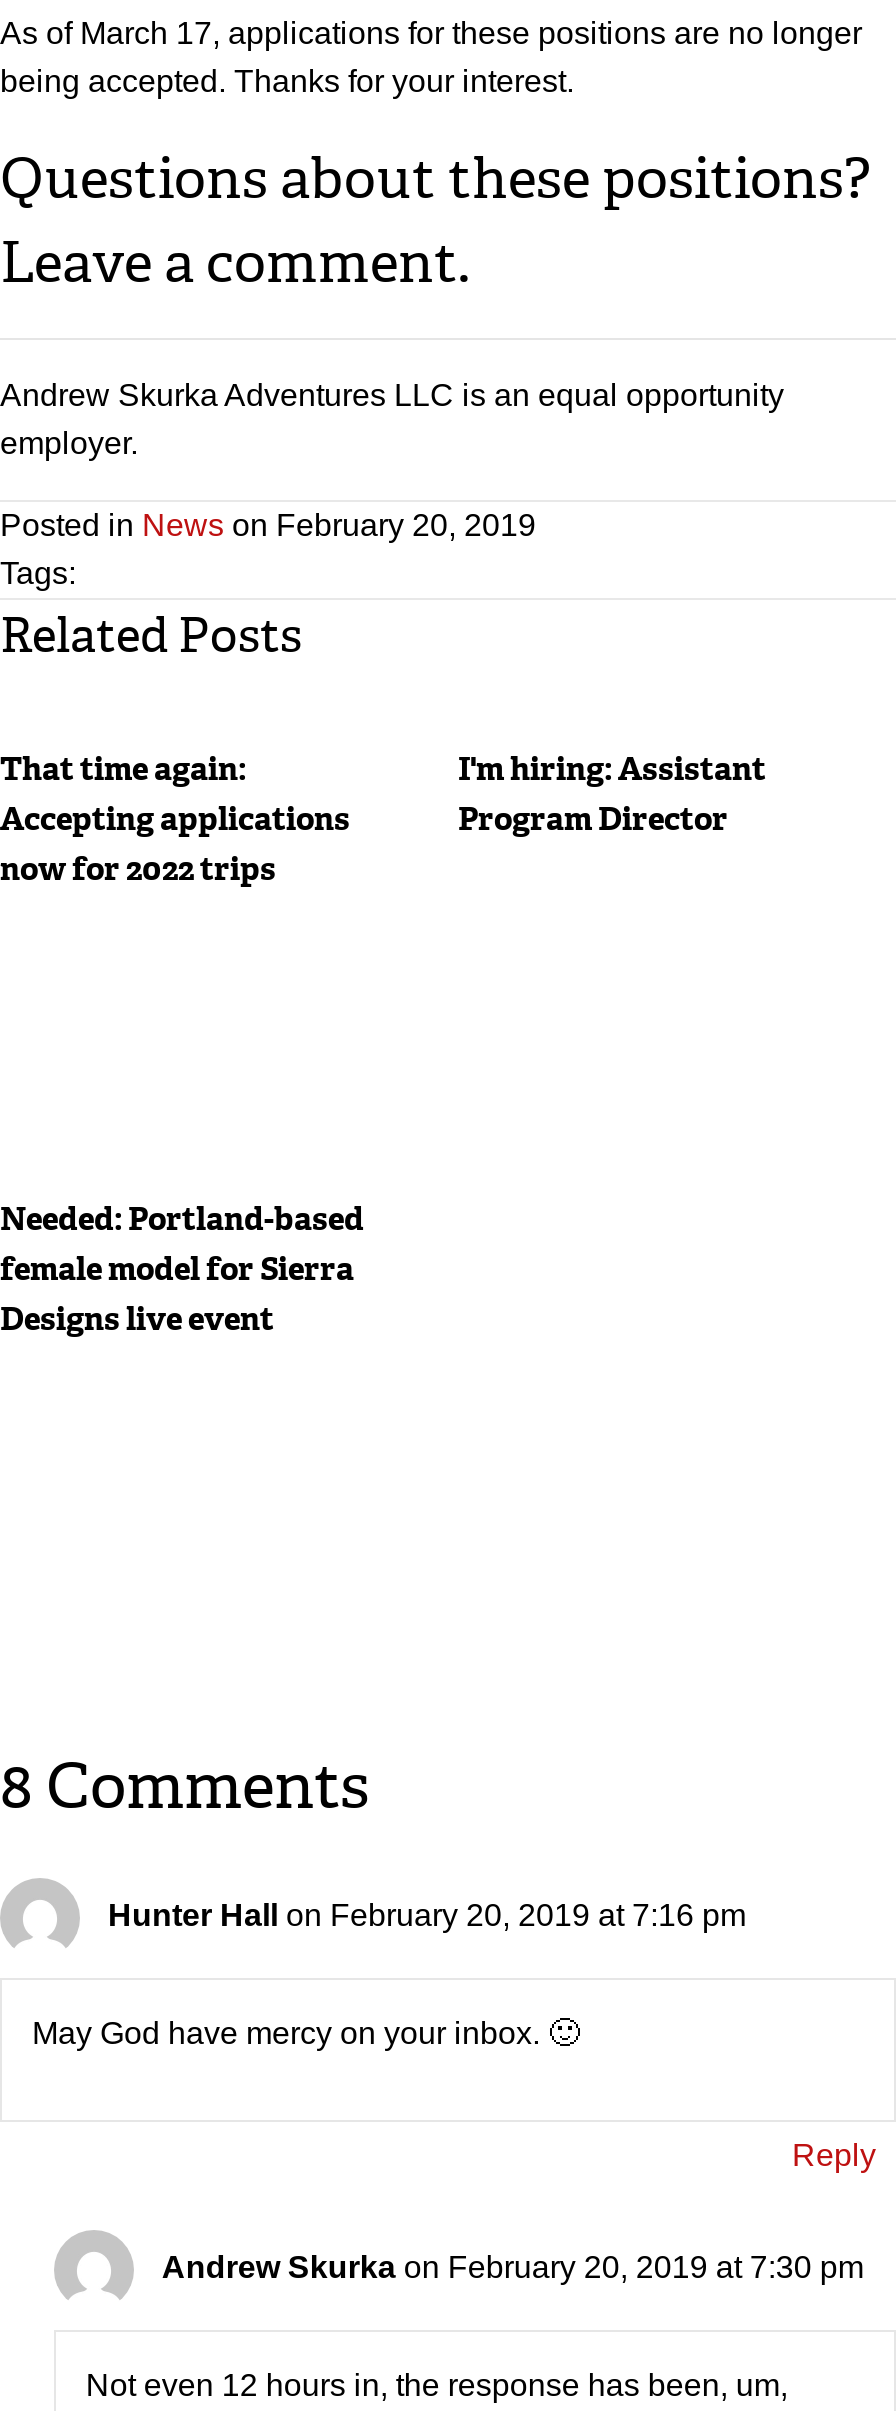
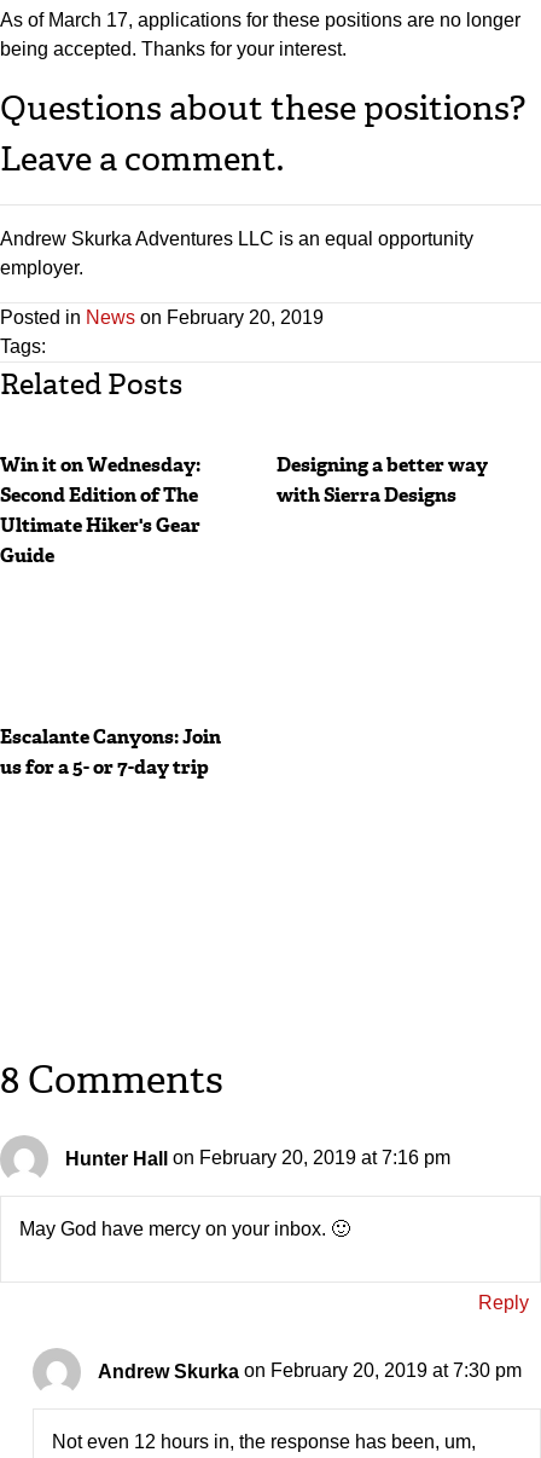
- That time again:
- Accepting applications
- now for 2022 trips
+ Win it on Wednesday:
+ Second Edition of The
+ Ultimate Hiker's Gear
+ Guide

- I'm hiring: Assistant
- Program Director
+ Designing a better way
+ with Sierra Designs

- Needed: Portland-based
- female model for Sierra
- Designs live event
+ Escalante Canyons: Join
+ us for a 5- or 7-day trip
